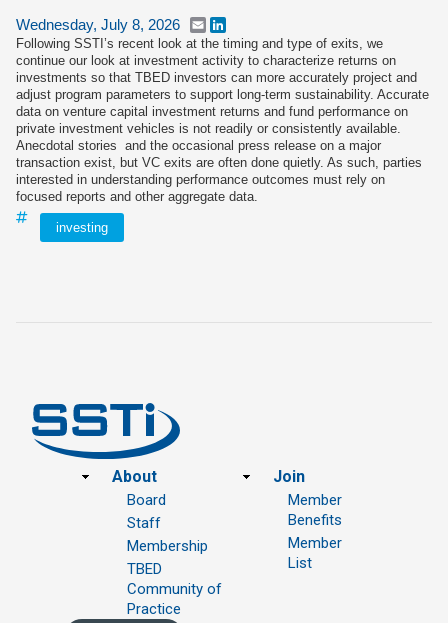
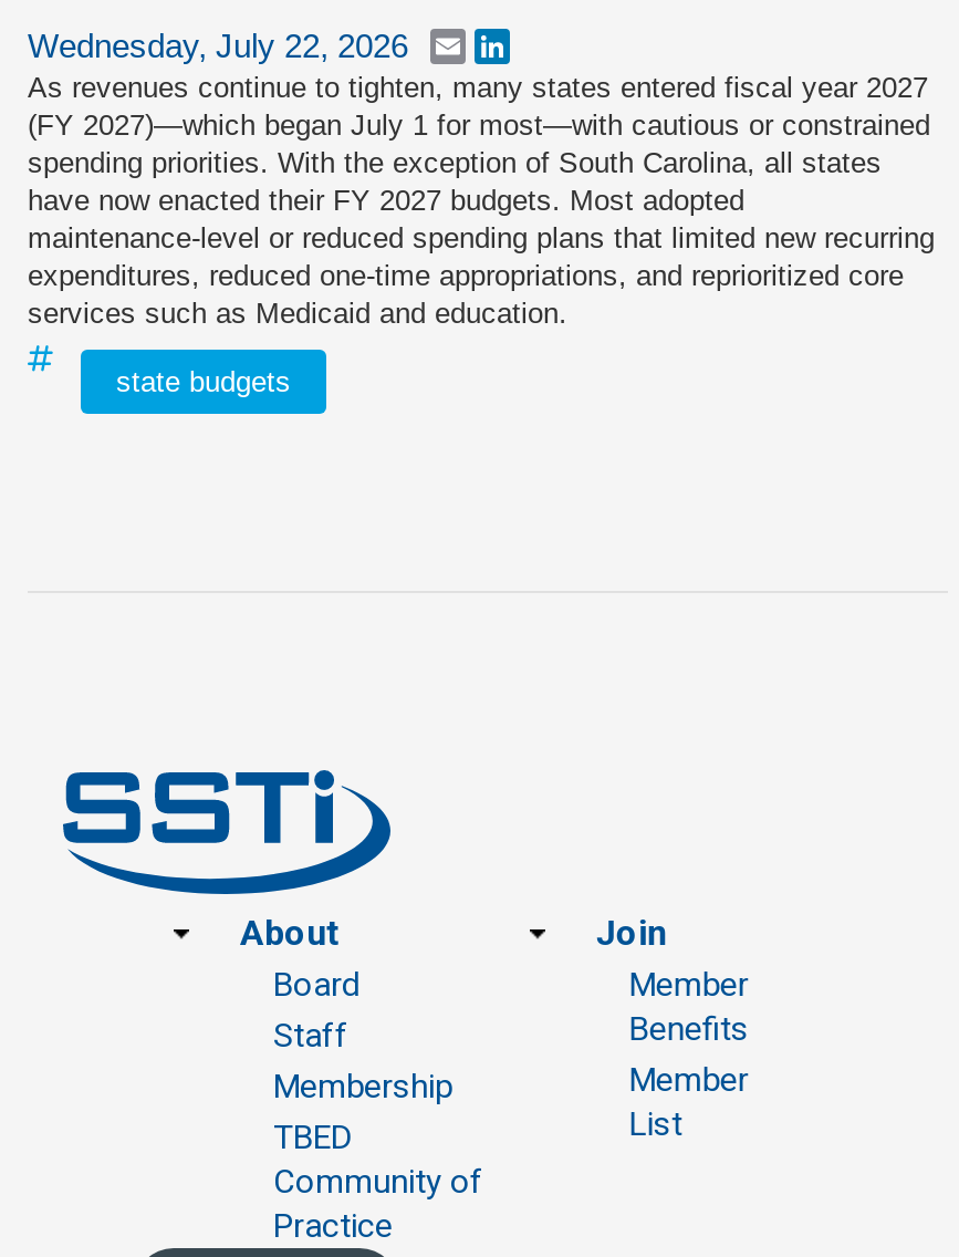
- Wednesday, July 8, 2026
+ Wednesday, July 22, 2026

- Following SSTI’s recent look at the timing and type of exits, we
- continue our look at investment activity to characterize returns on
- investments so that TBED investors can more accurately project and
- adjust program parameters to support long-term sustainability. Accurate
- data on venture capital investment returns and fund performance on
- private investment vehicles is not readily or consistently available.
- Anecdotal stories and the occasional press release on a major
- transaction exist, but VC exits are often done quietly. As such, parties
- interested in understanding performance outcomes must rely on
- focused reports and other aggregate data.
+ As revenues continue to tighten, many states entered fiscal year 2027
+ (FY 2027)—which began July 1 for most—with cautious or constrained
+ spending priorities. With the exception of South Carolina, all states
+ have now enacted their FY 2027 budgets. Most adopted
+ maintenance‑level or reduced spending plans that limited new recurring
+ expenditures, reduced one‑time appropriations, and reprioritized core
+ services such as Medicaid and education.

- investing
+ state budgets
